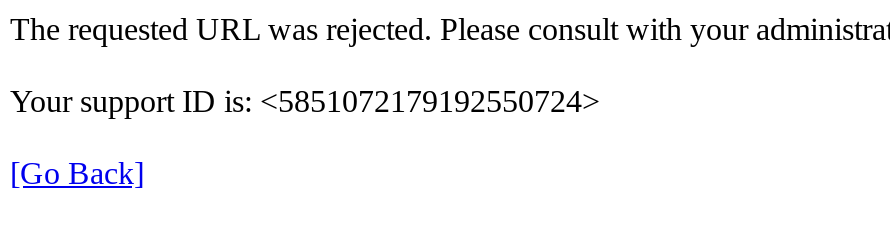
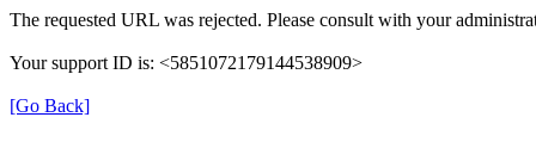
- Your support ID is: <5851072179192550724>
+ Your support ID is: <5851072179144538909>
